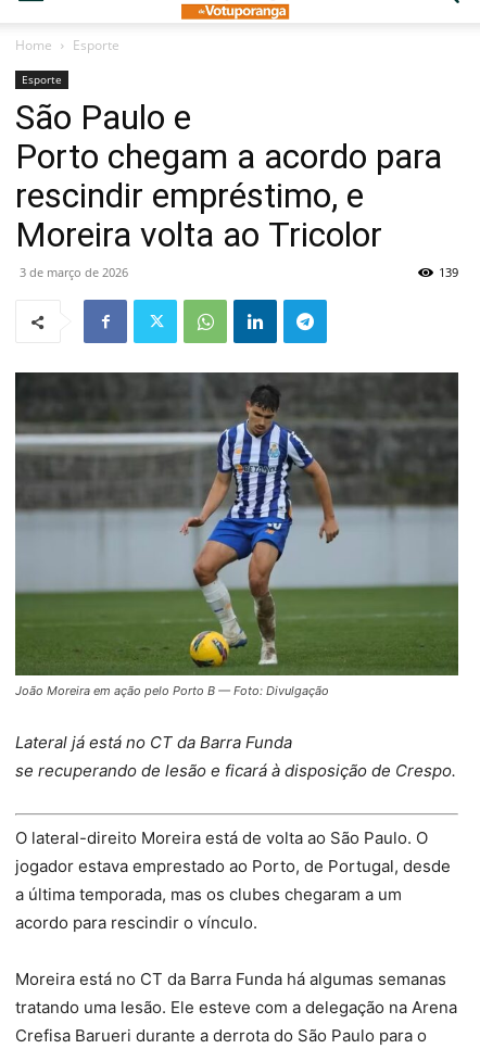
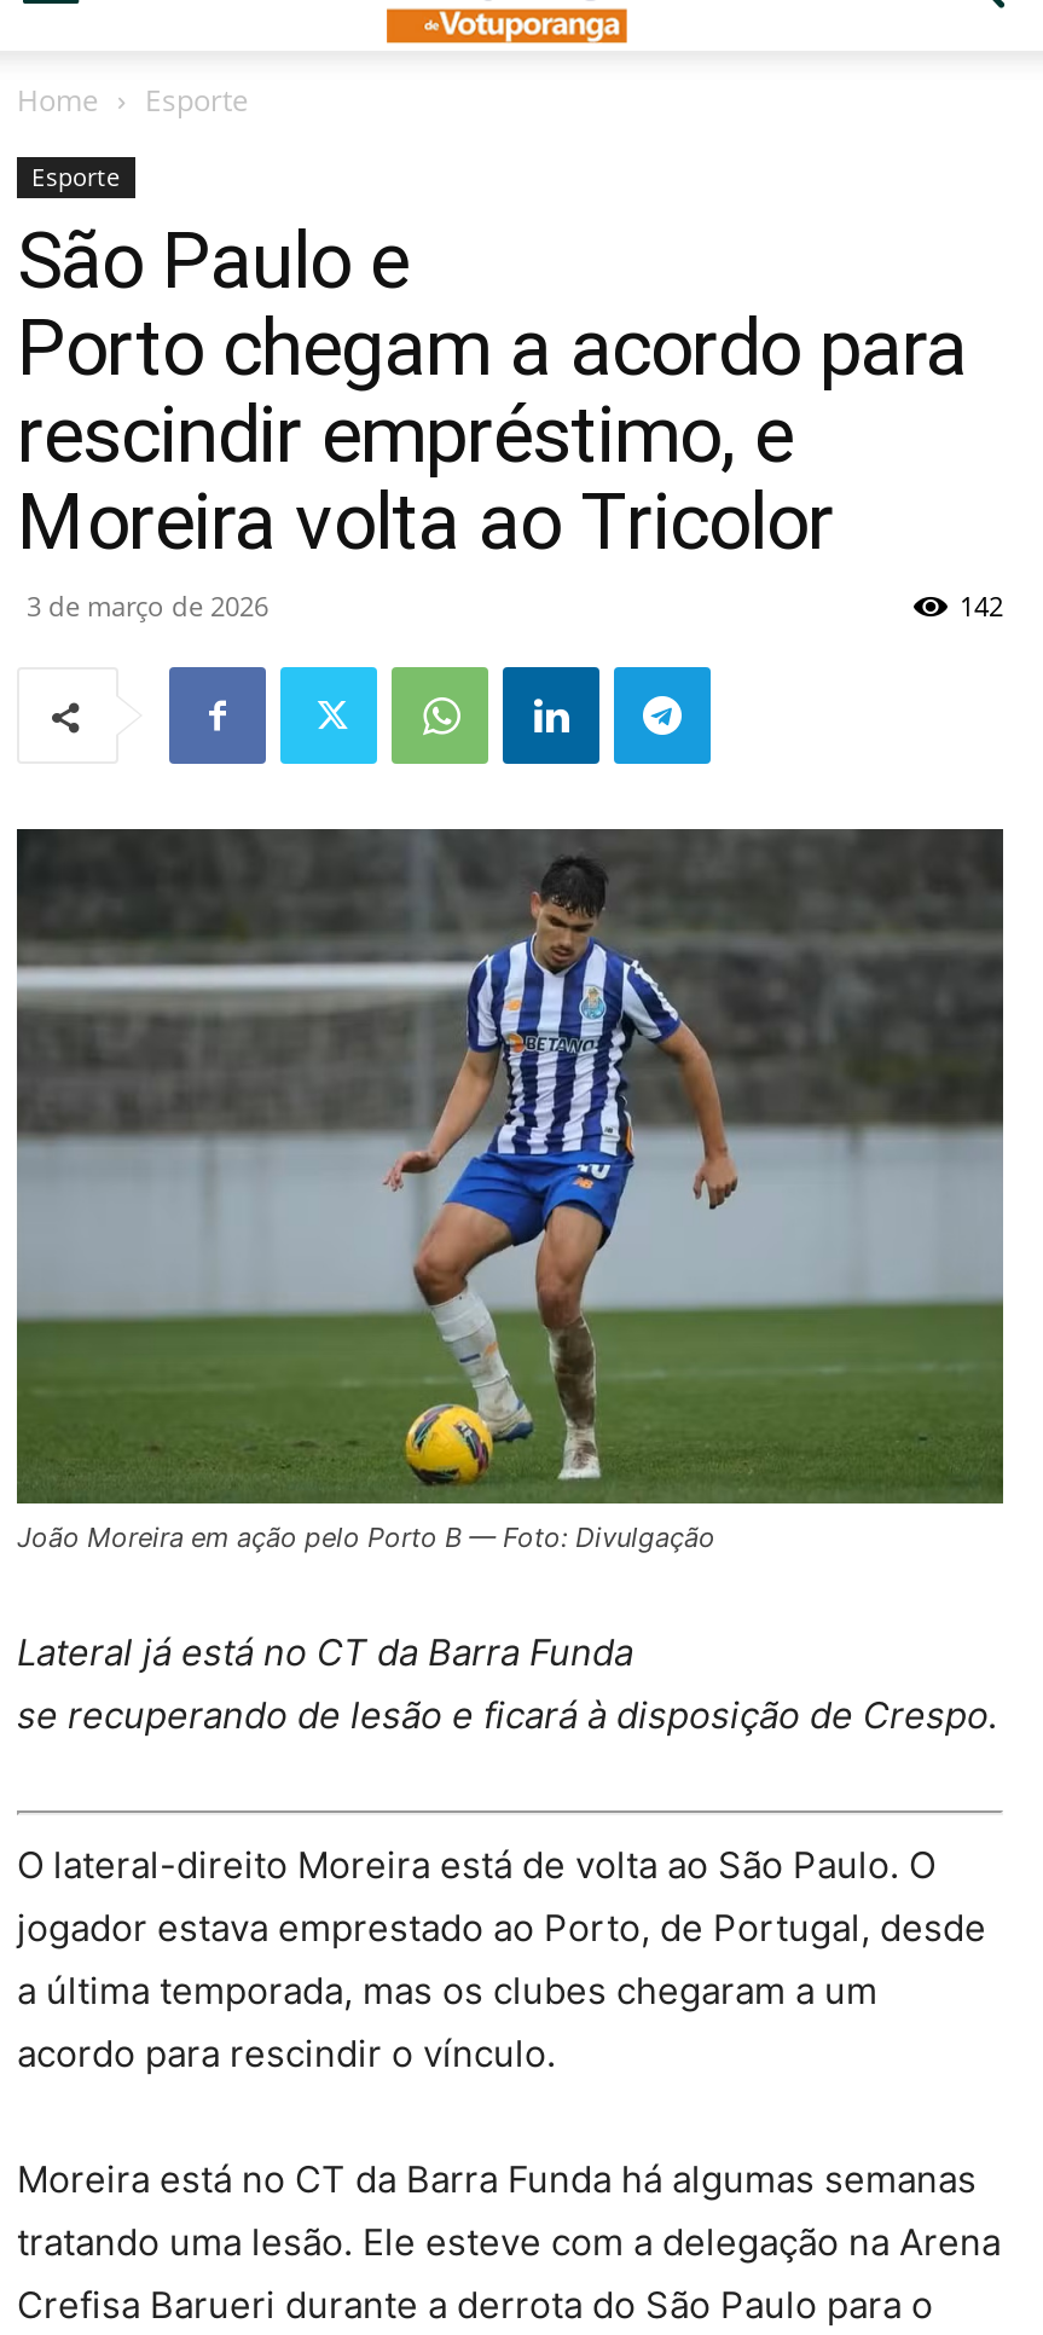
- 139
+ 142
